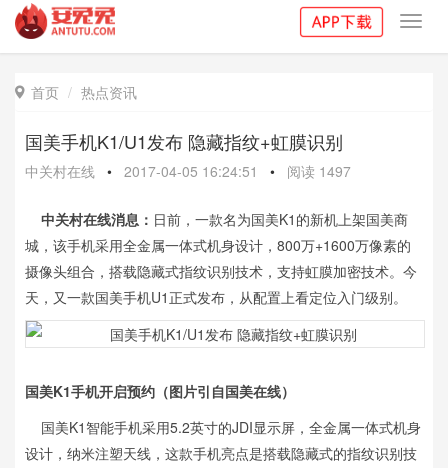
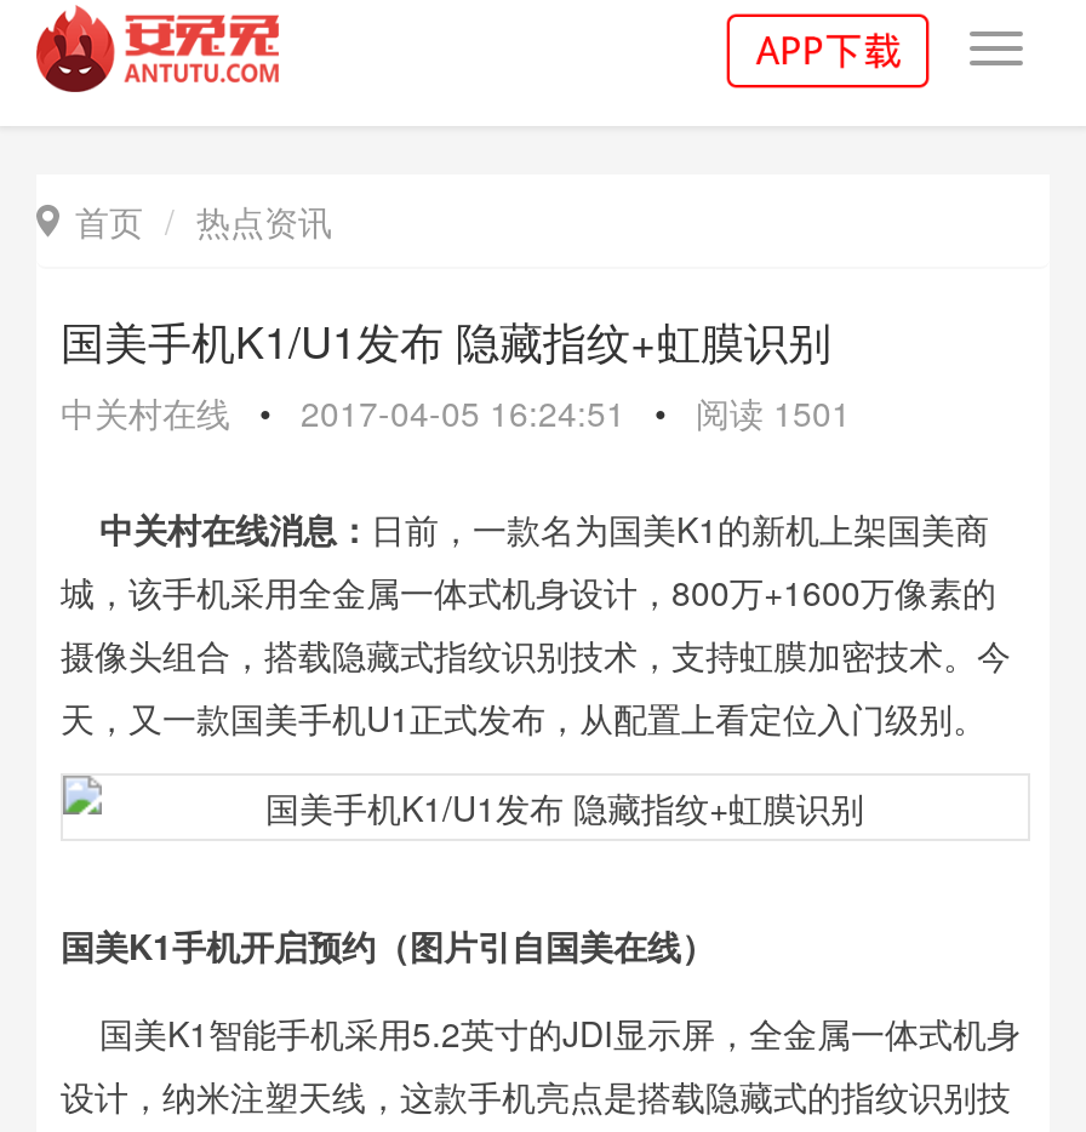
- 中关村在线 • 2017-04-05 16:24:51 • 阅读1497
+ 中关村在线 • 2017-04-05 16:24:51 • 阅读1501
